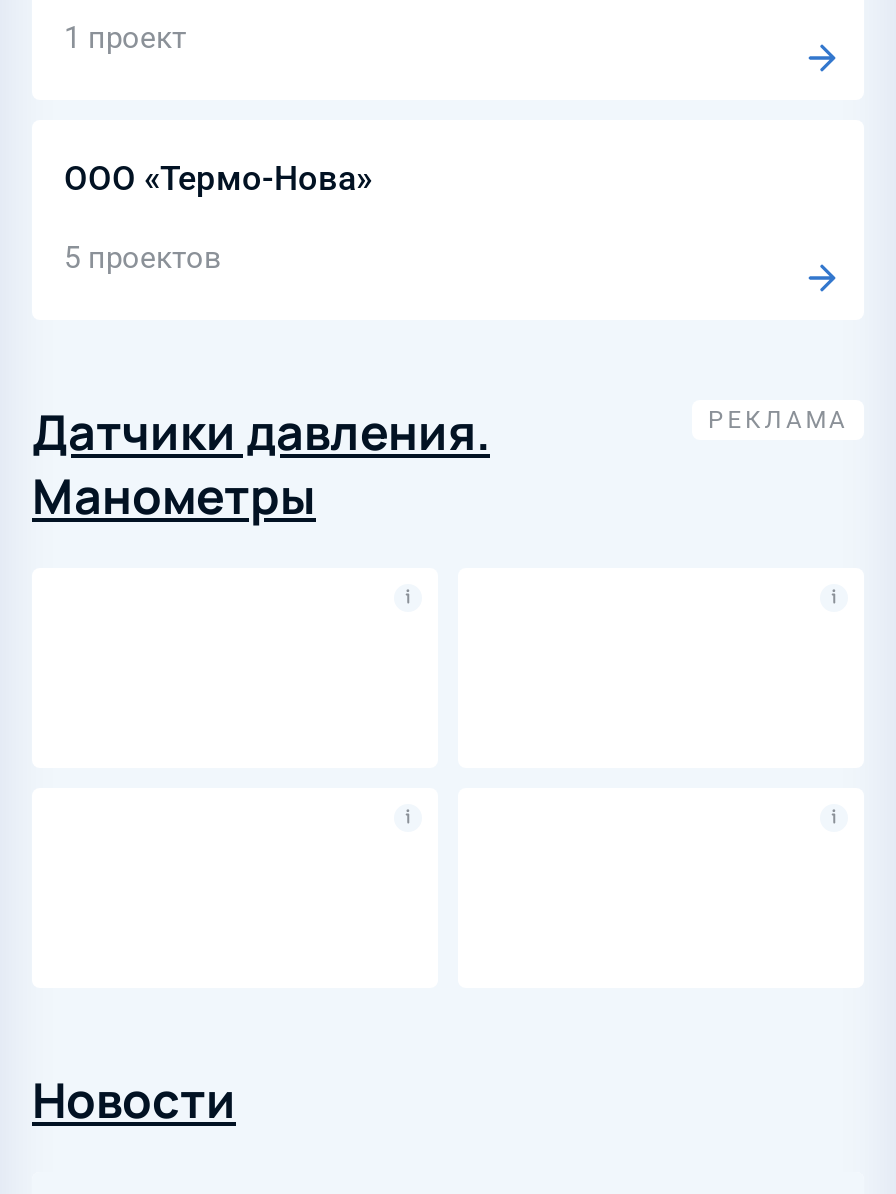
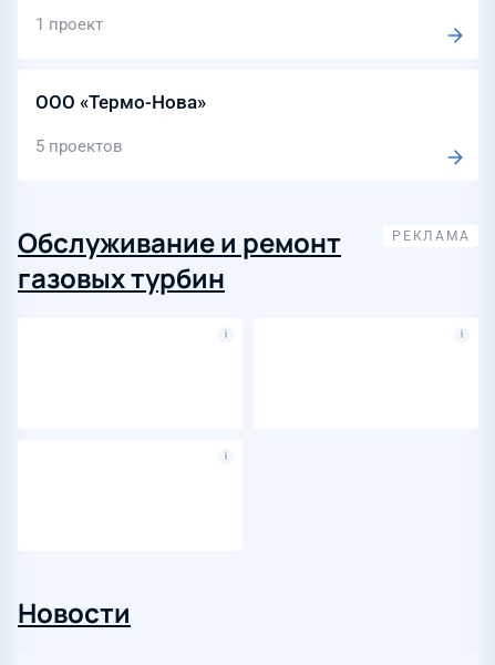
- Датчики давления.
- Манометры
+ Обслуживание и ремонт
+ газовых турбин
